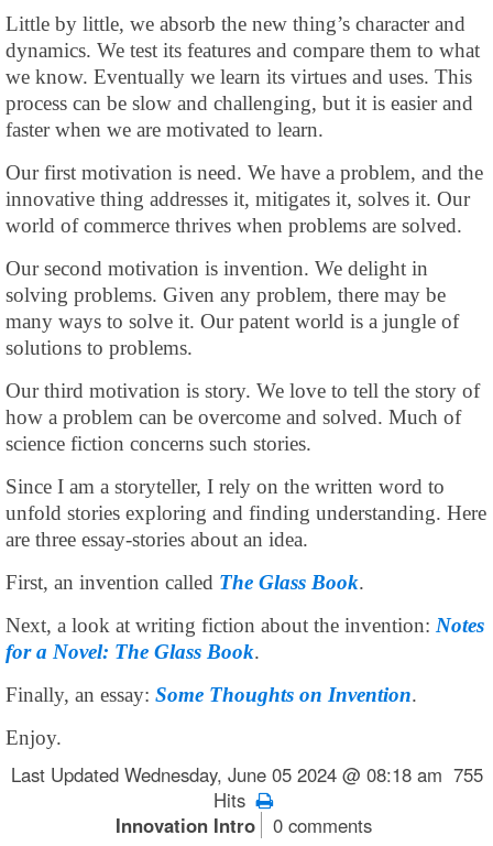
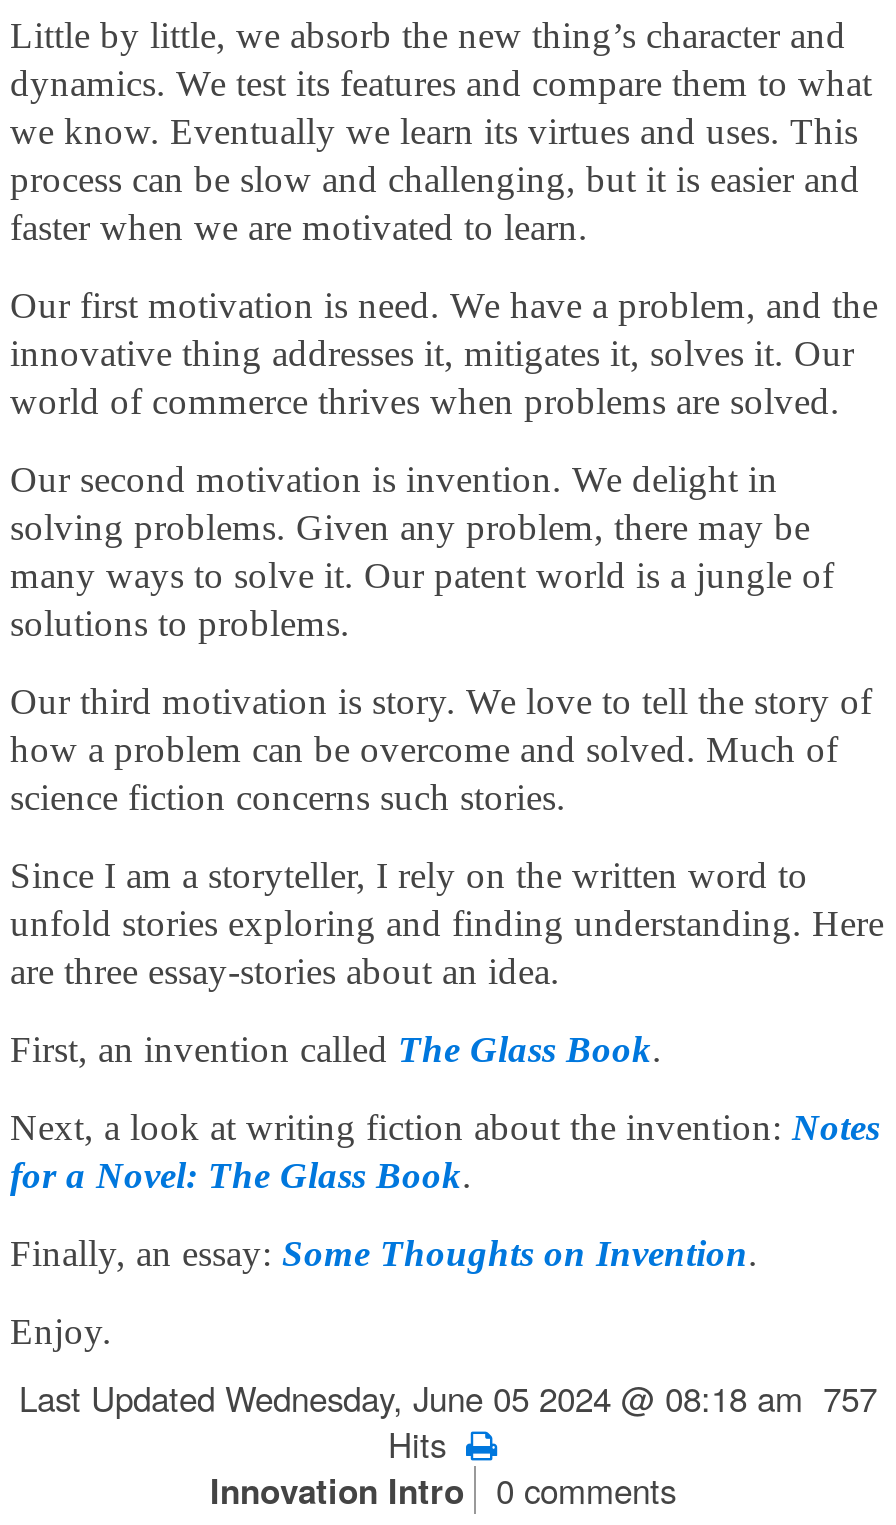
- Last Updated Wednesday, June 05 2024 @ 08:18 am 755
+ Last Updated Wednesday, June 05 2024 @ 08:18 am 757
